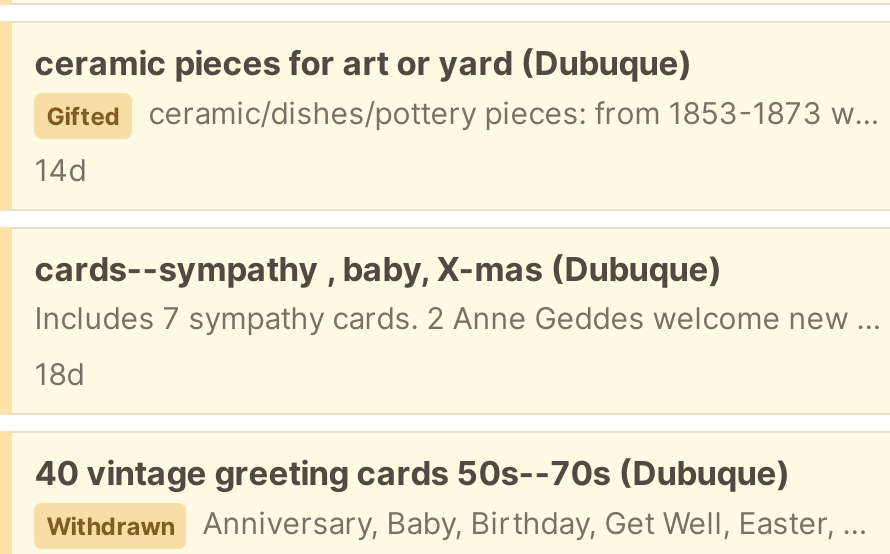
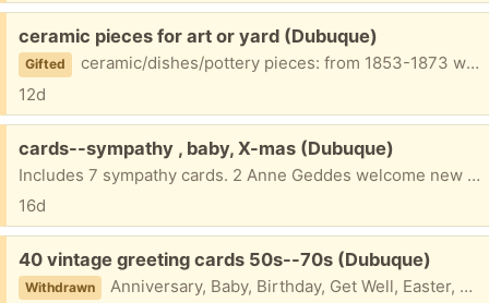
- 14d
+ 12d

- 18d
+ 16d
